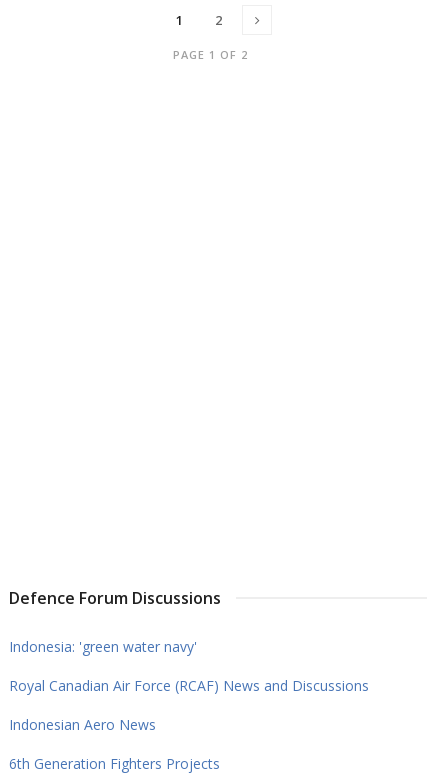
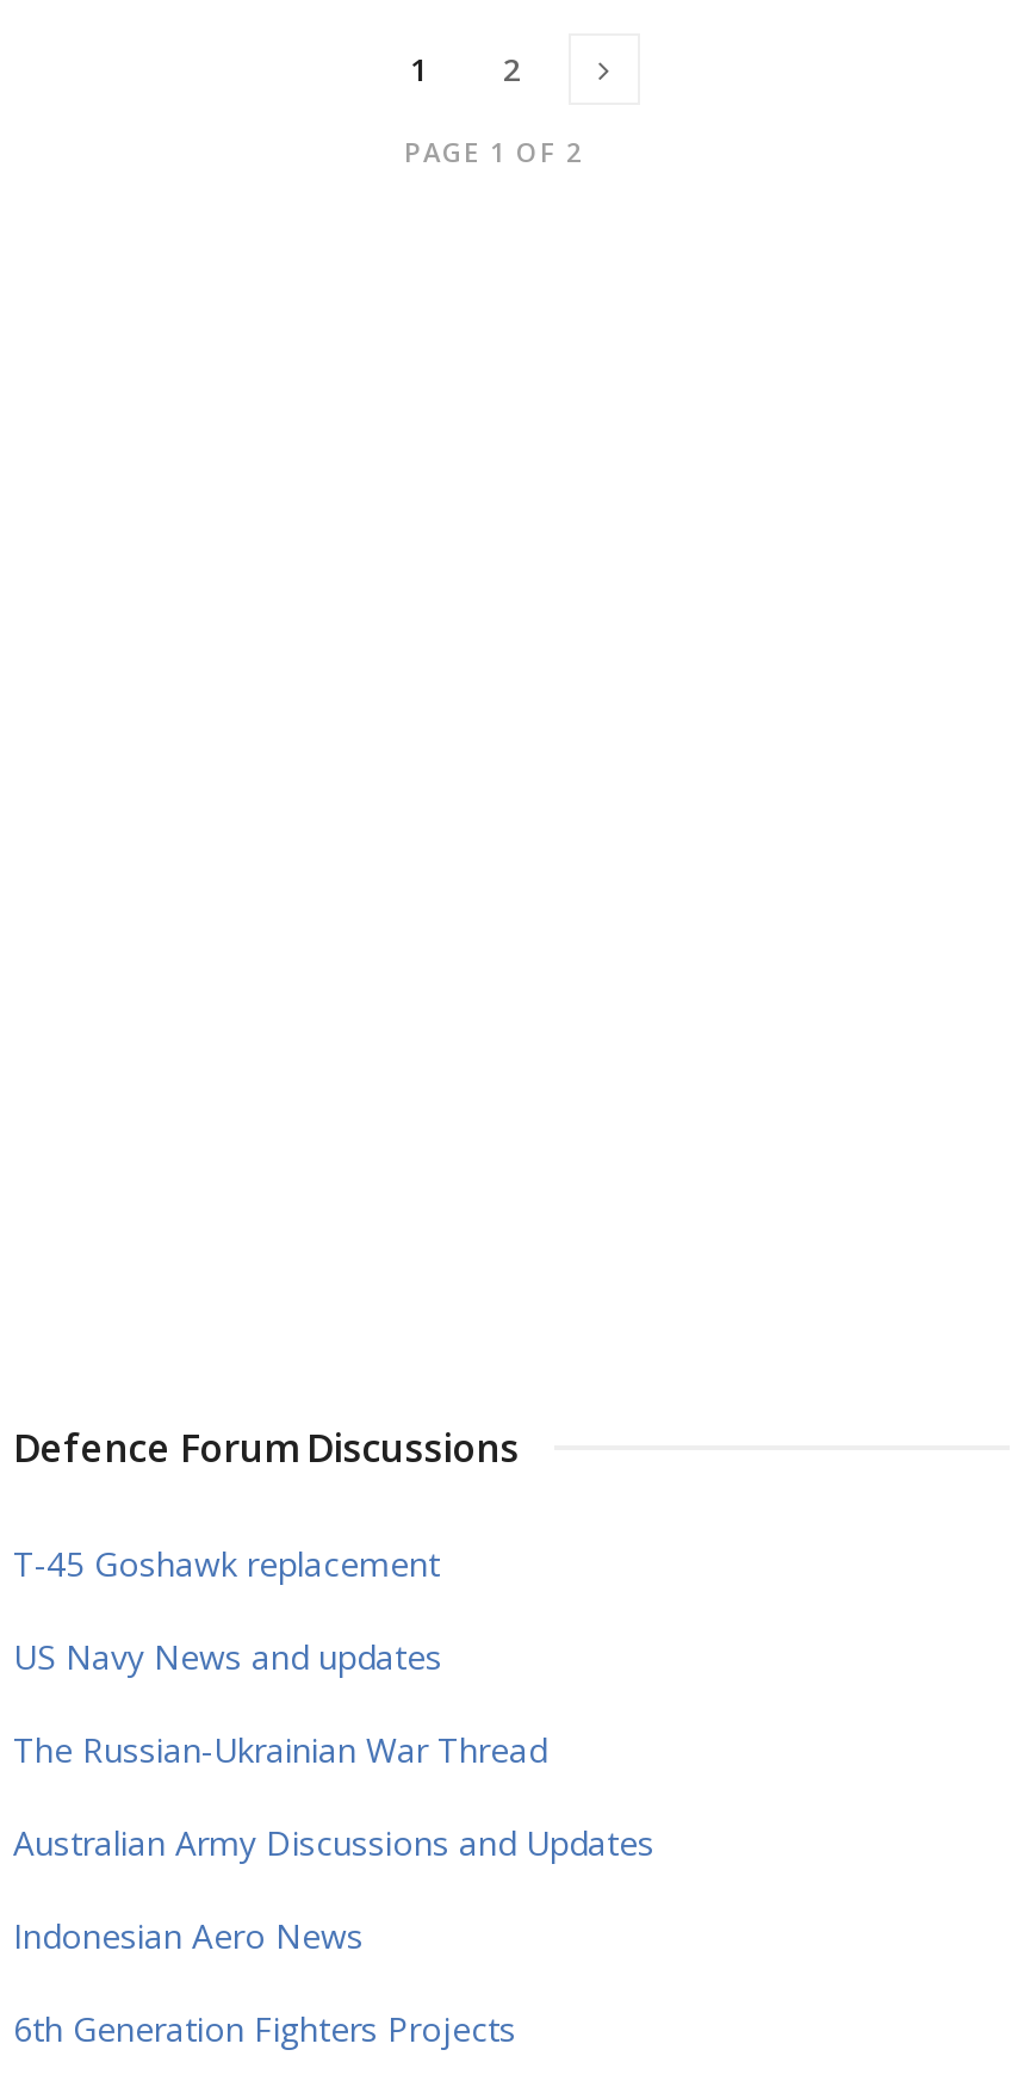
- Indonesia: 'green water navy'
- Royal Canadian Air Force (RCAF) News and Discussions
+ T-45 Goshawk replacement
+ US Navy News and updates
+ The Russian-Ukrainian War Thread
+ Australian Army Discussions and Updates
